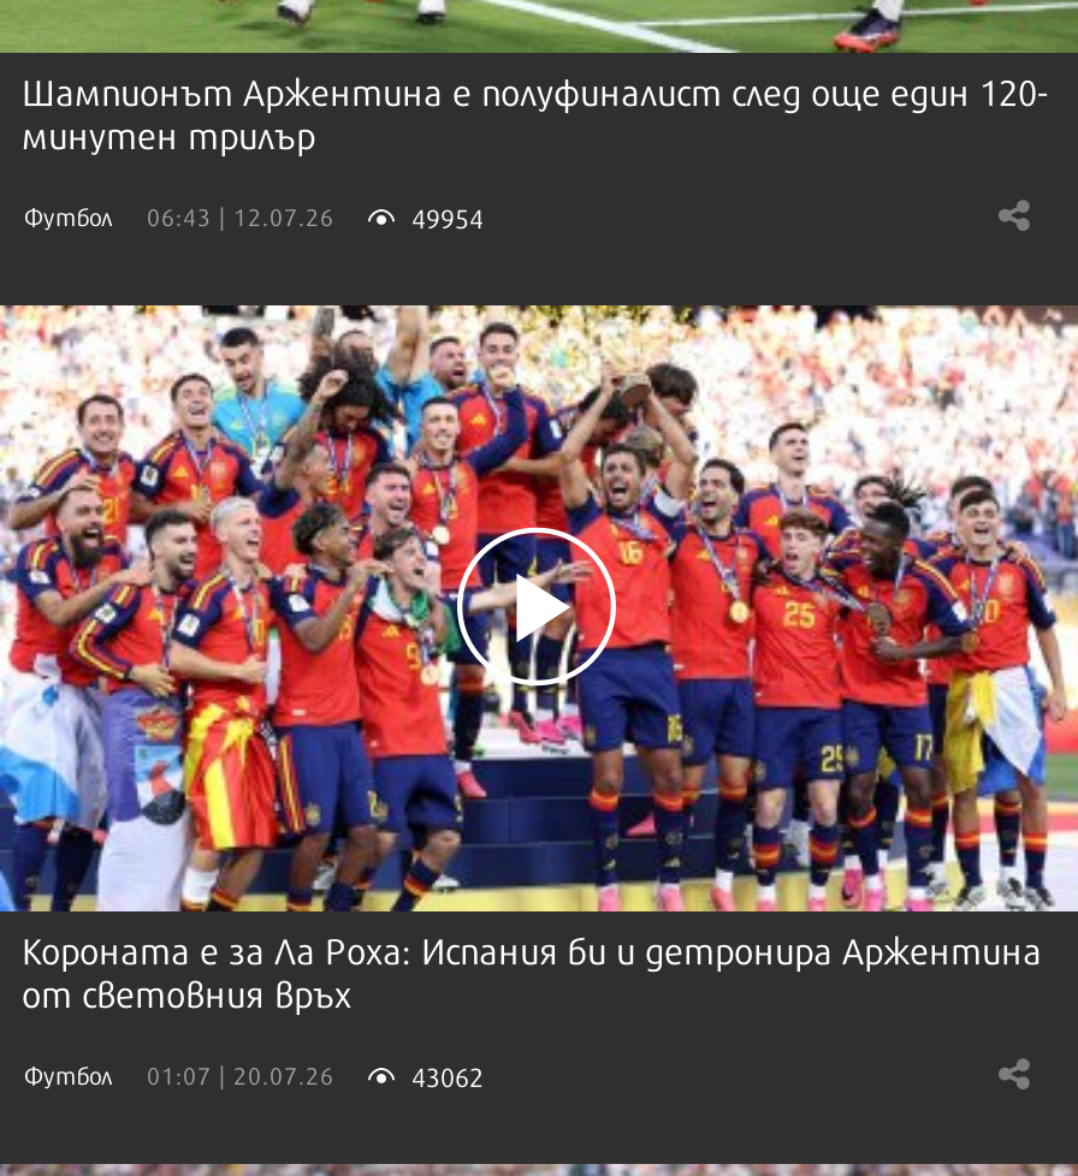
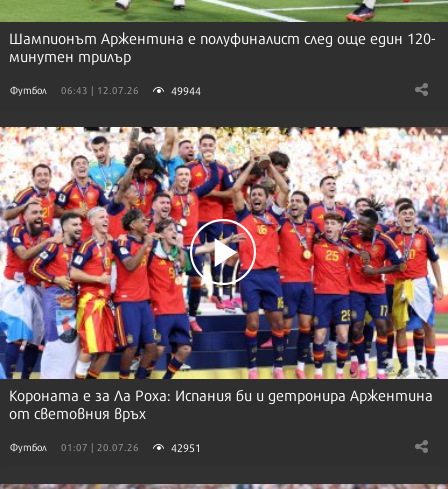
- 49954
+ 49944

- 43062
+ 42951
